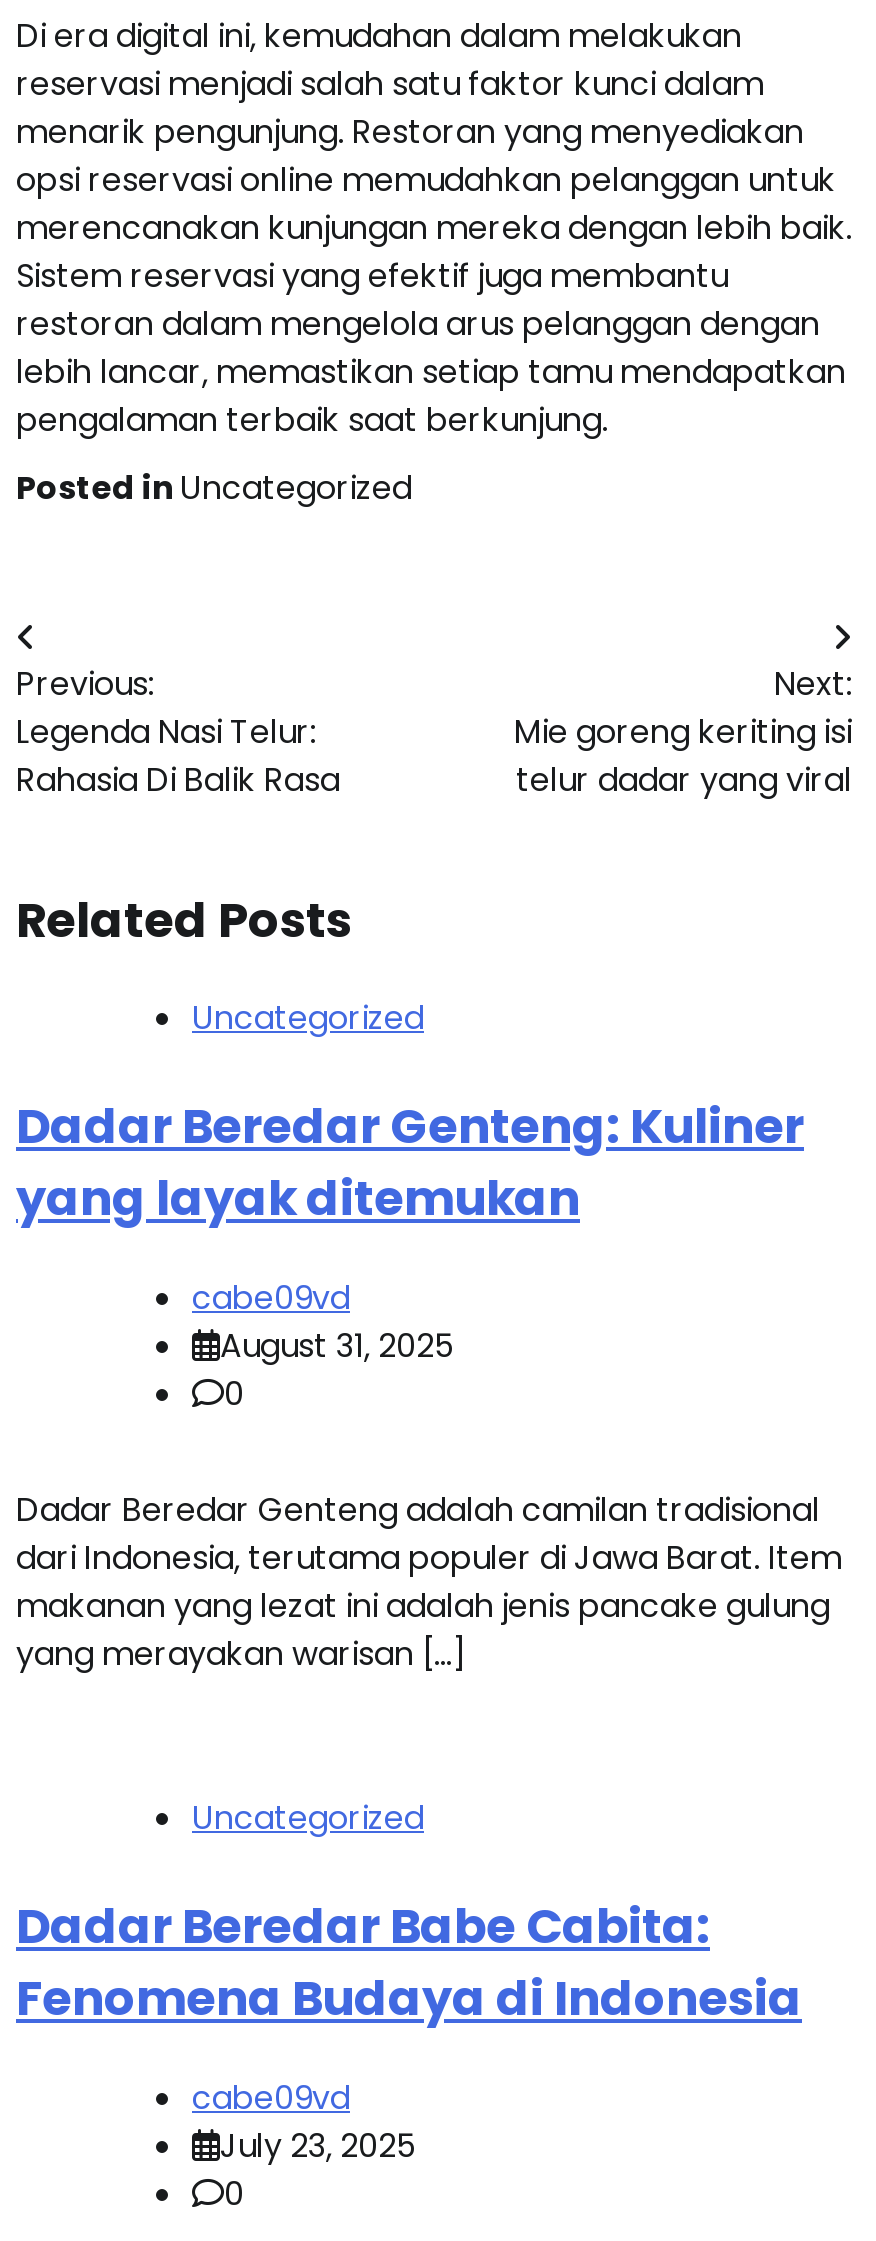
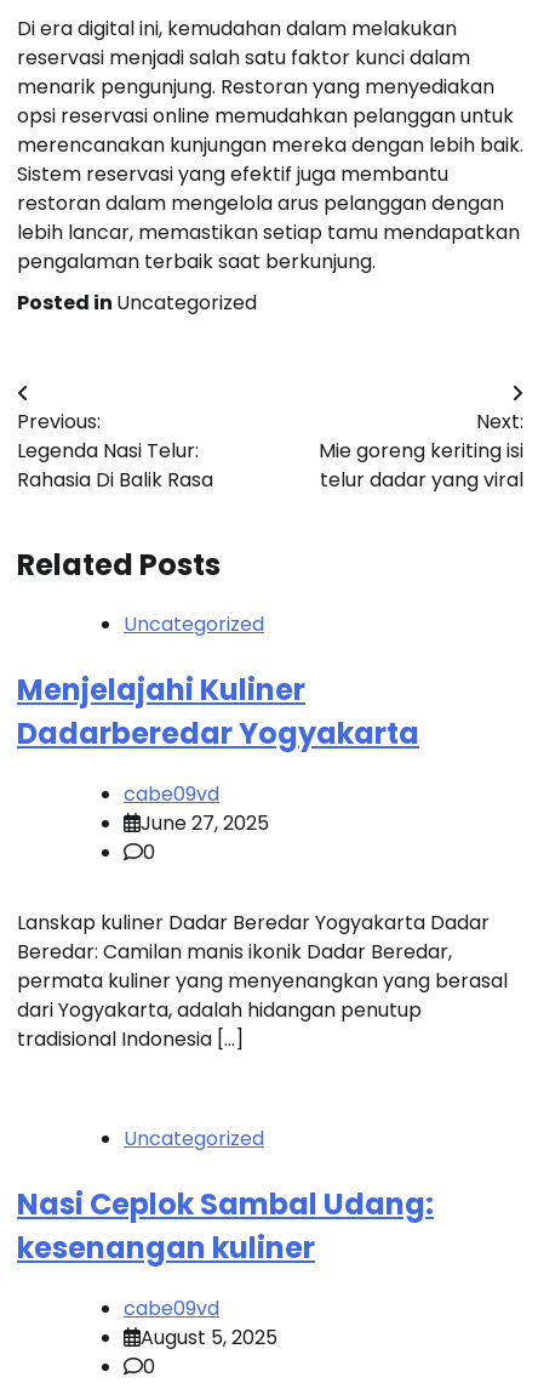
- Dadar Beredar Genteng: Kuliner
- yang layak ditemukan
+ Menjelajahi Kuliner
+ Dadarberedar Yogyakarta

- August 31, 2025
+ June 27, 2025

- Dadar Beredar Genteng adalah camilan tradisional
- dari Indonesia, terutama populer di Jawa Barat. Item
- makanan yang lezat ini adalah jenis pancake gulung
- yang merayakan warisan […]
+ Lanskap kuliner Dadar Beredar Yogyakarta Dadar
+ Beredar: Camilan manis ikonik Dadar Beredar,
+ permata kuliner yang menyenangkan yang berasal
+ dari Yogyakarta, adalah hidangan penutup
+ tradisional Indonesia […]

- Dadar Beredar Babe Cabita:
- Fenomena Budaya di Indonesia
+ Nasi Ceplok Sambal Udang:
+ kesenangan kuliner

- July 23, 2025
+ August 5, 2025
